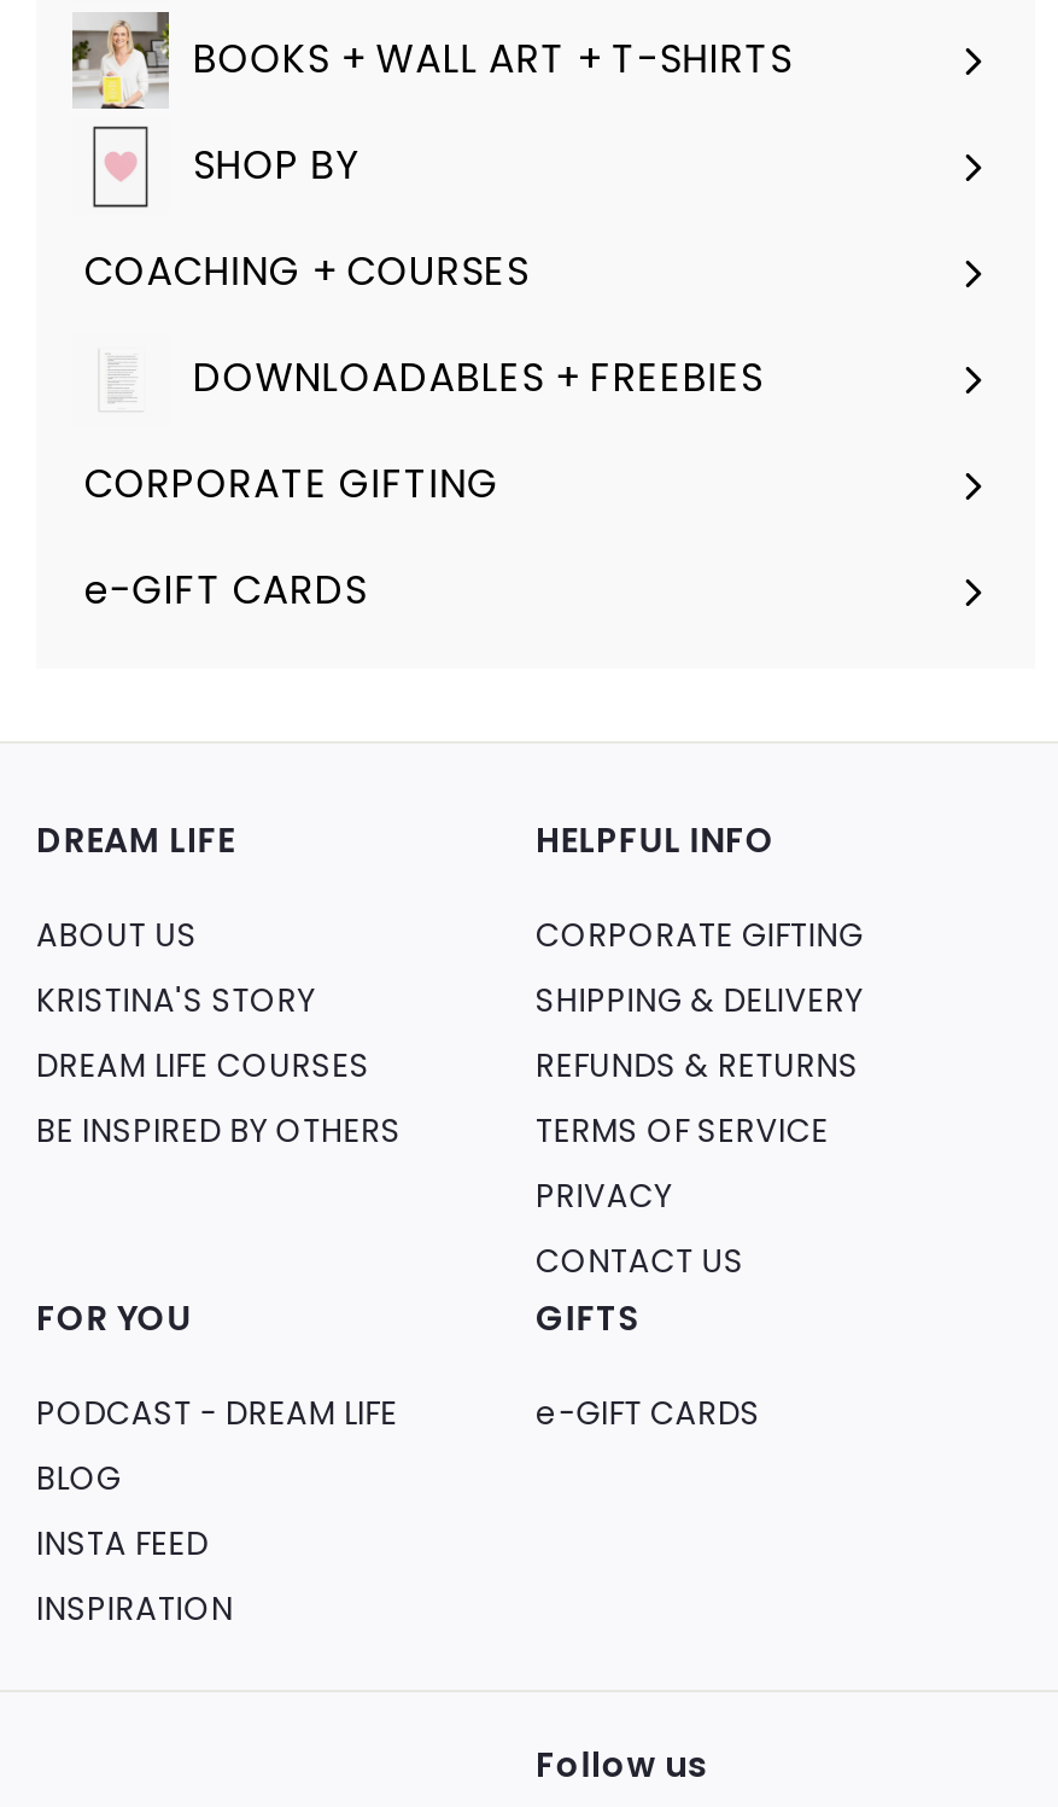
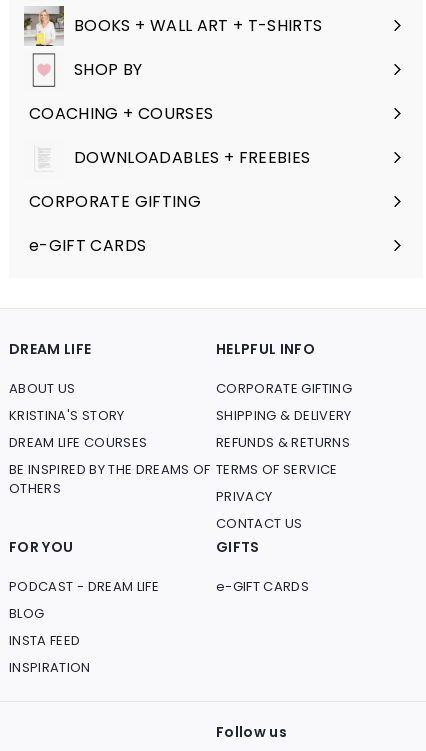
- BE INSPIRED BY OTHERS
+ BE INSPIRED BY THE DREAMS OF
+ OTHERS
